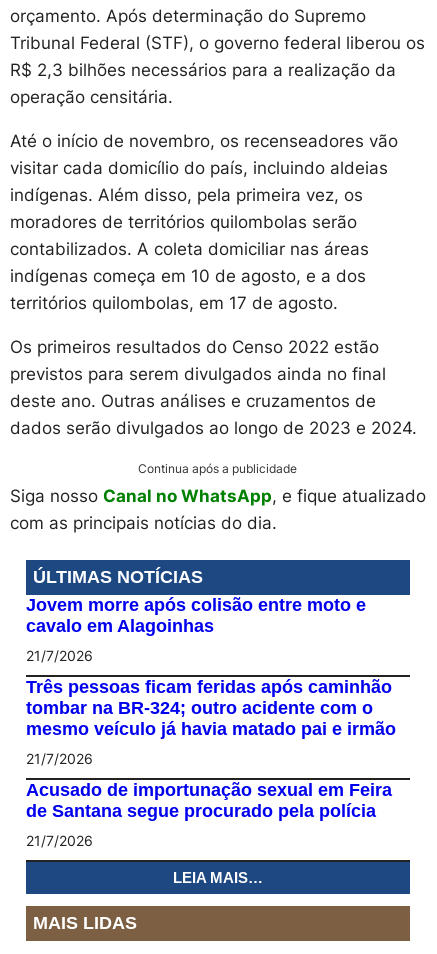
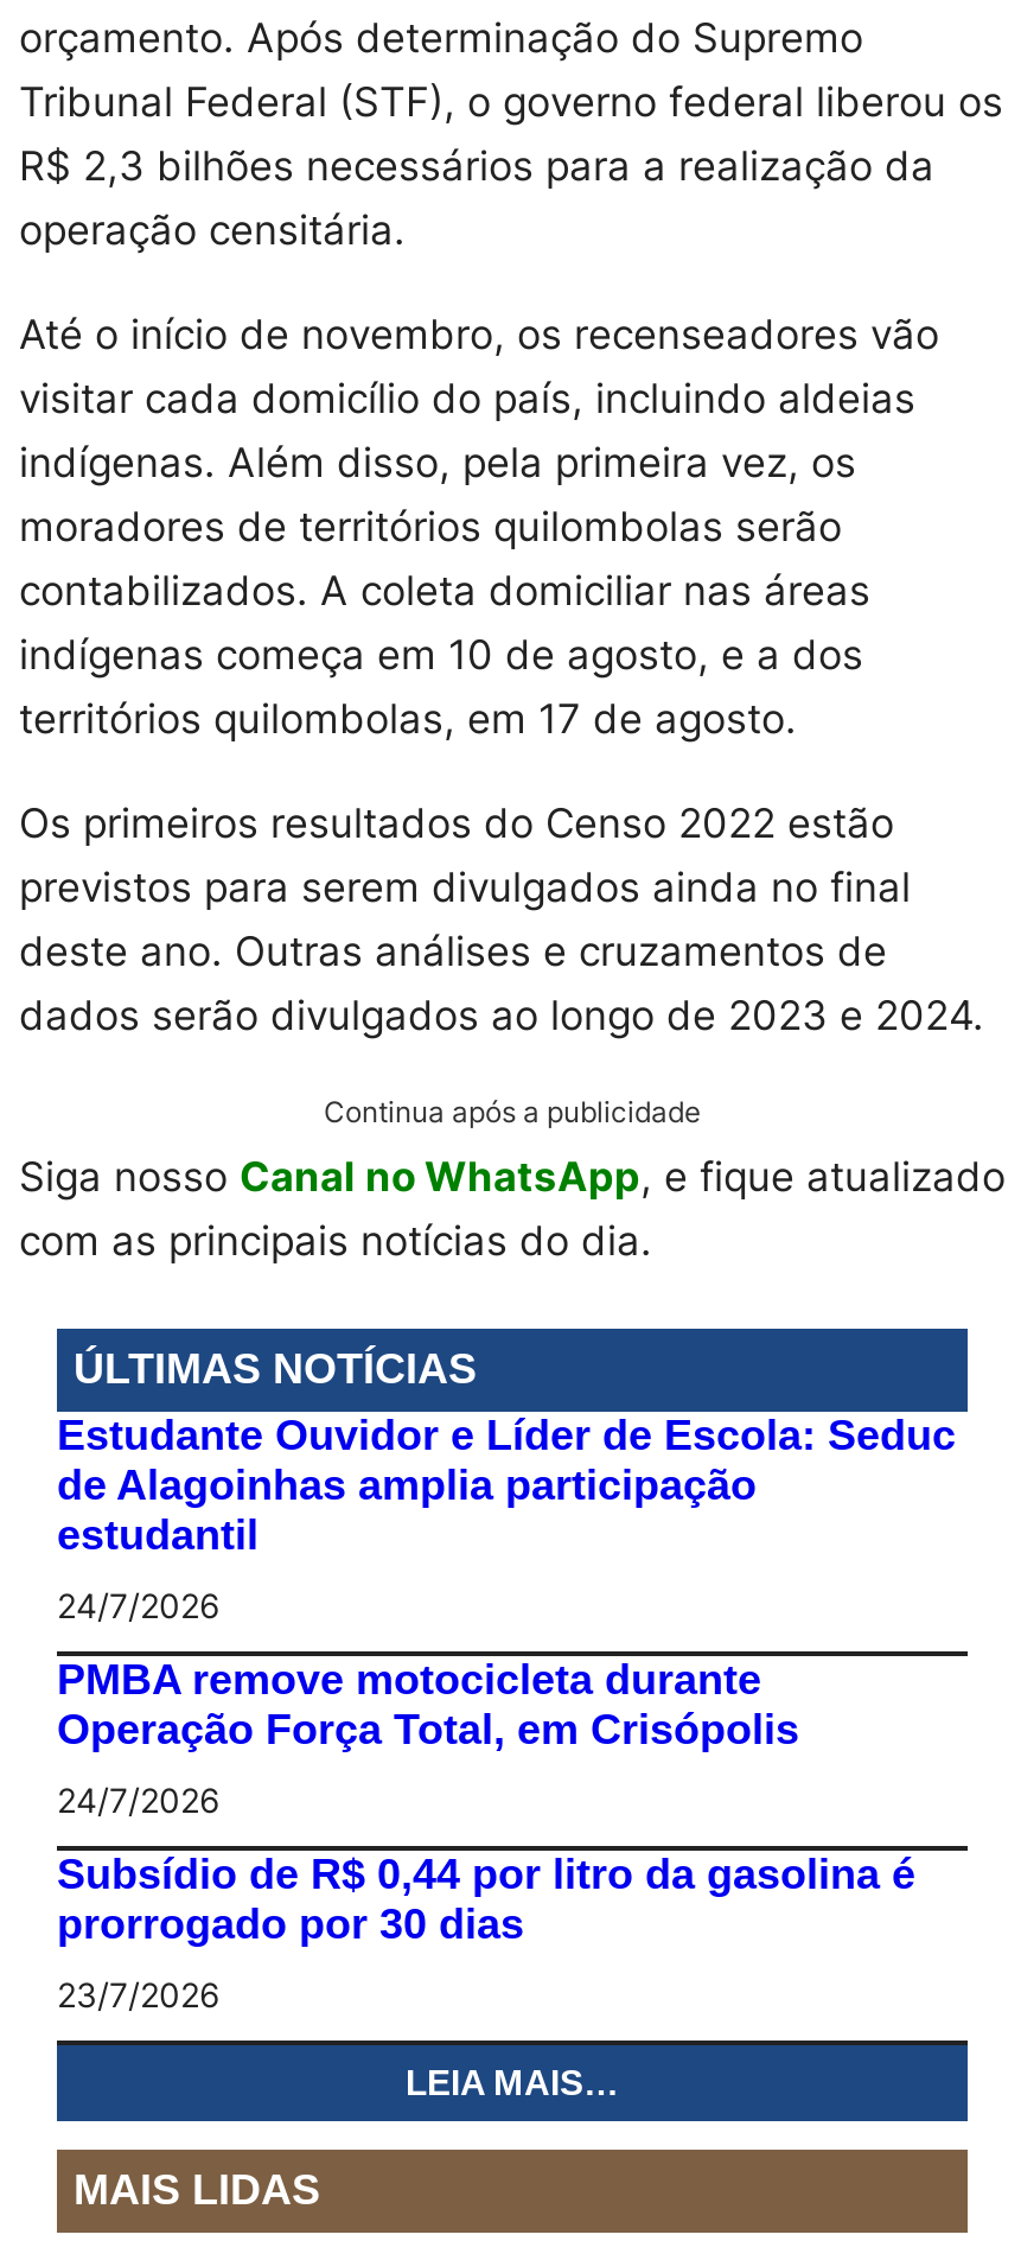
- Jovem morre após colisão entre moto e
- cavalo em Alagoinhas
+ Estudante Ouvidor e Líder de Escola: Seduc
+ de Alagoinhas amplia participação
+ estudantil

- 21/7/2026
+ 24/7/2026

- Três pessoas ficam feridas após caminhão
- tombar na BR-324; outro acidente com o
- mesmo veículo já havia matado pai e irmão
+ PMBA remove motocicleta durante
+ Operação Força Total, em Crisópolis

- 21/7/2026
+ 24/7/2026

- Acusado de importunação sexual em Feira
- de Santana segue procurado pela polícia
+ Subsídio de R$ 0,44 por litro da gasolina é
+ prorrogado por 30 dias

- 21/7/2026
+ 23/7/2026
